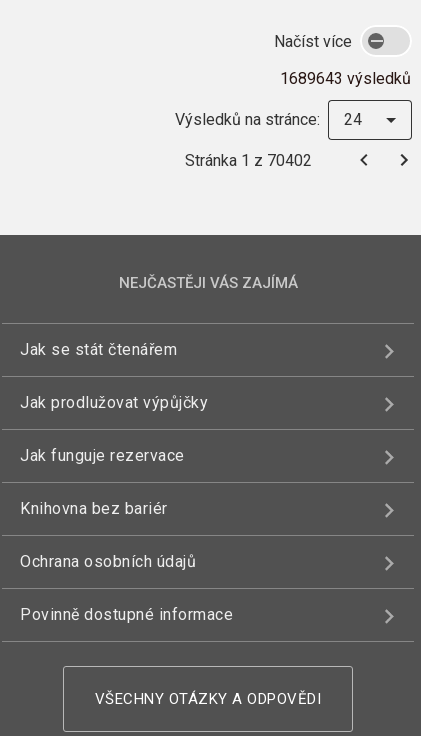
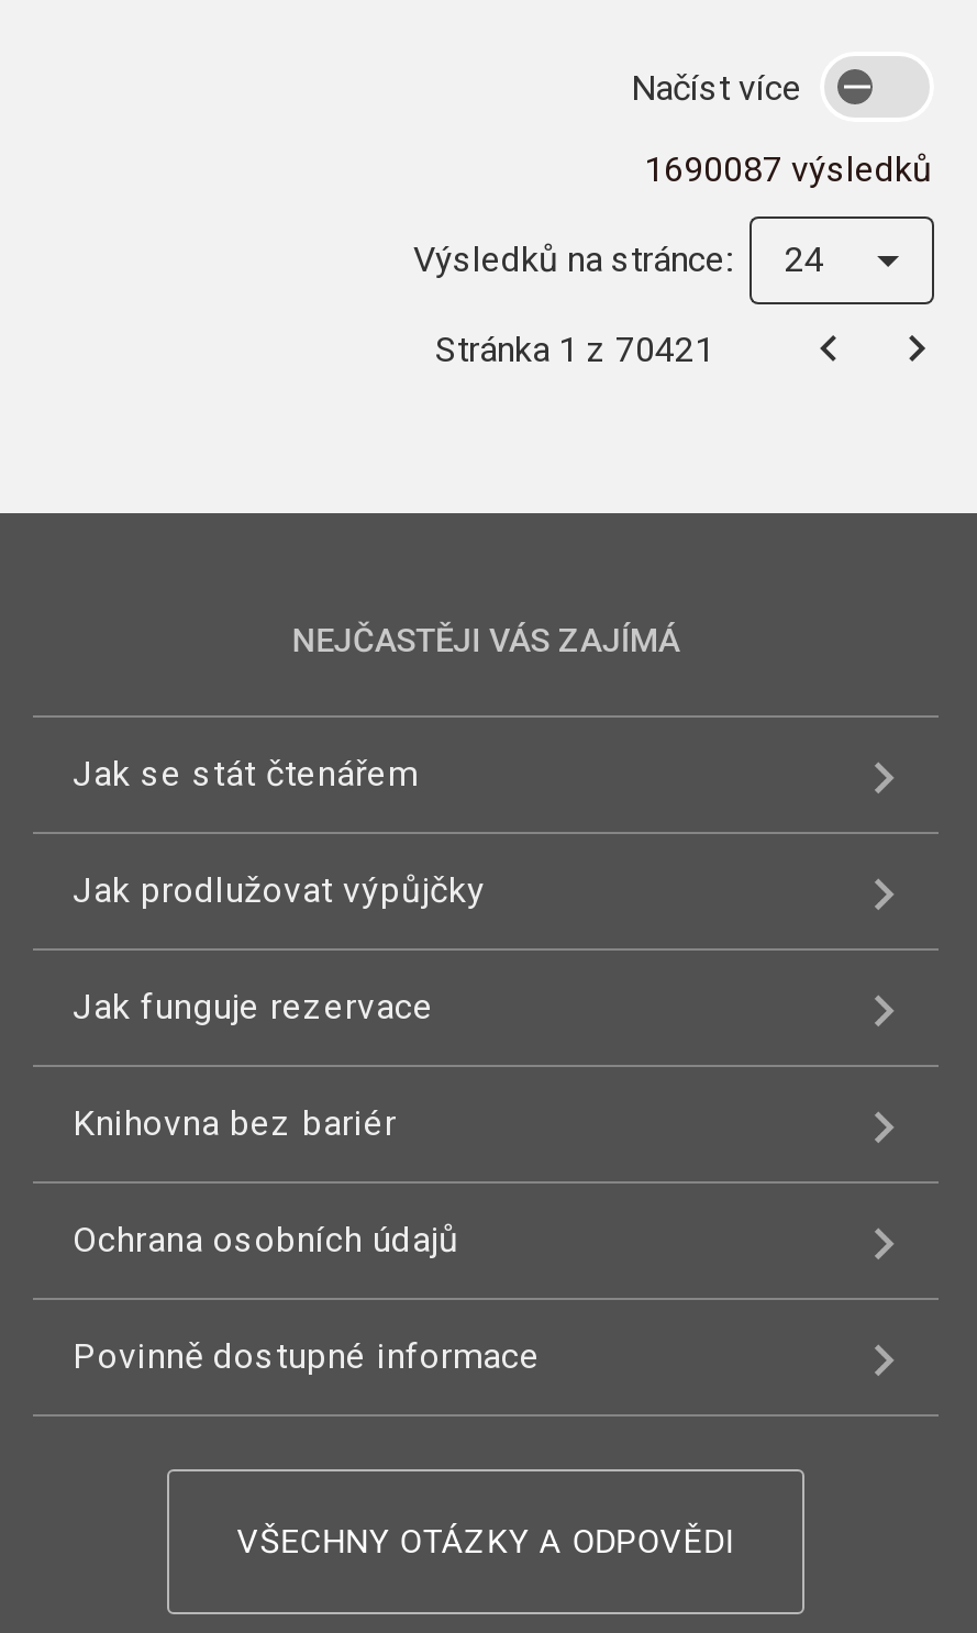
- 1689643 výsledků
+ 1690087 výsledků

- Stránka 1 z 70402
+ Stránka 1 z 70421
